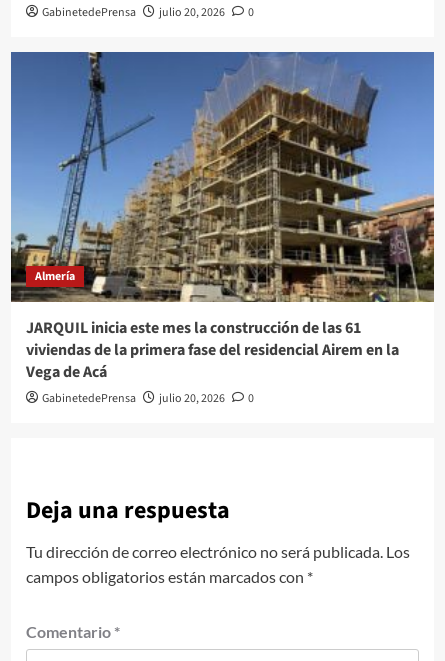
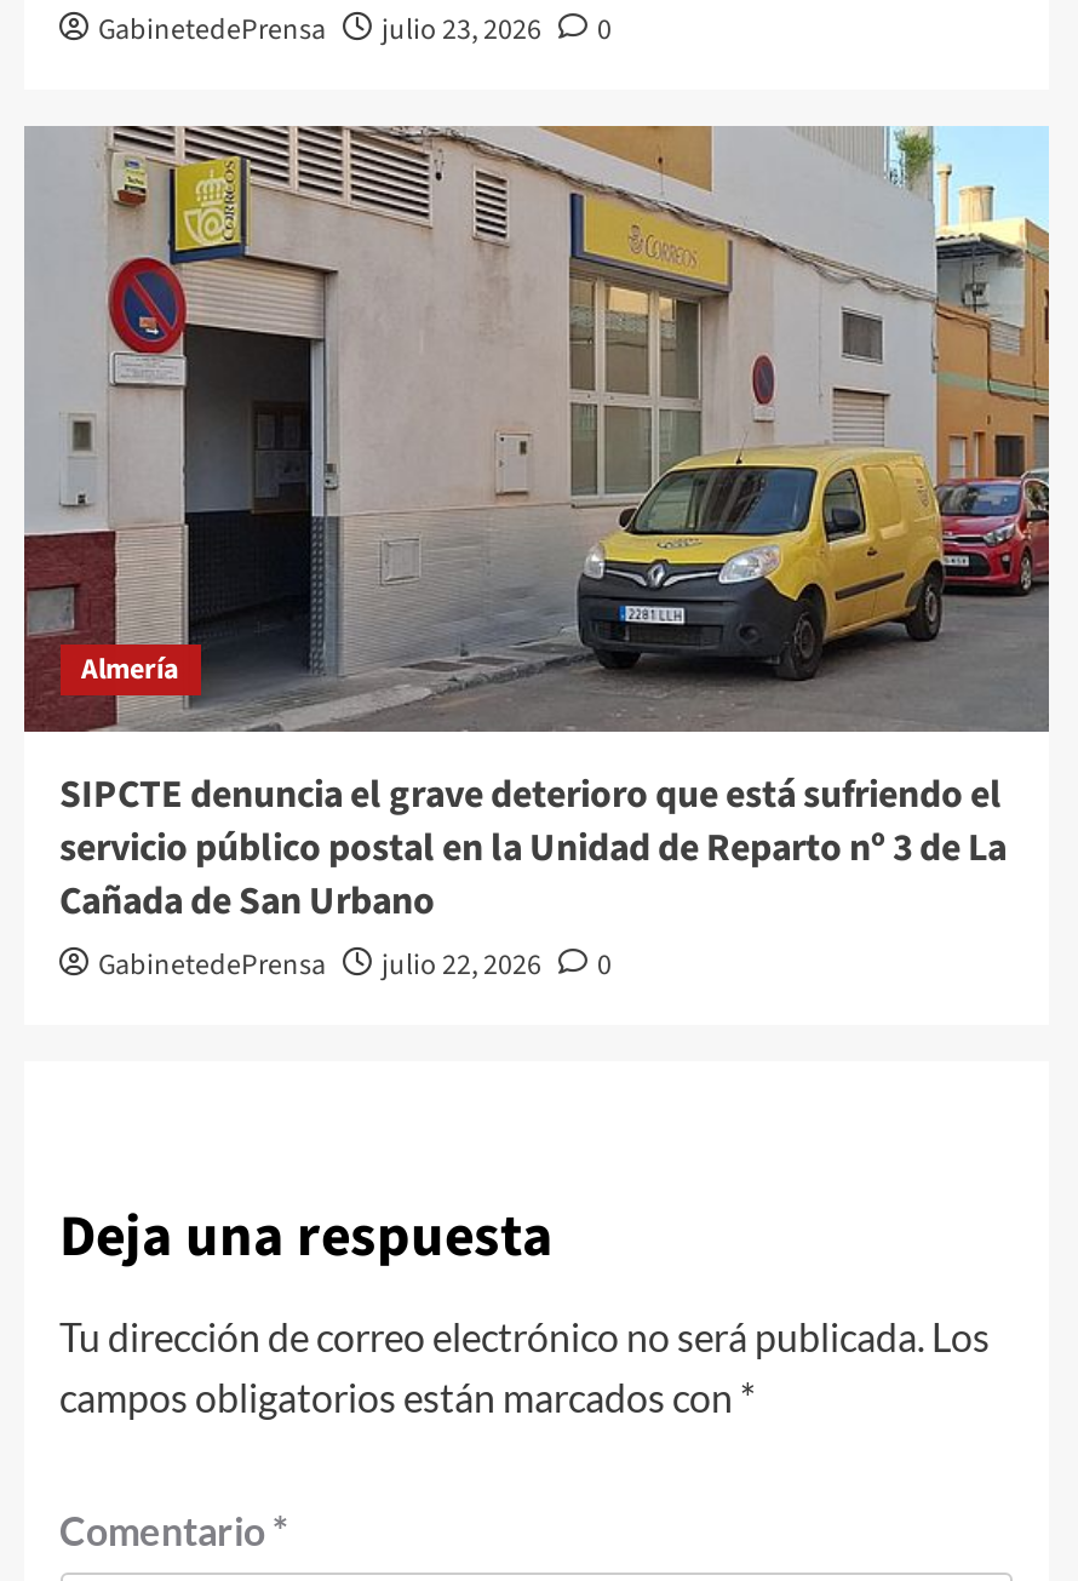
- GabinetedePrensa julio 20, 2026 0
+ GabinetedePrensa julio 23, 2026 0

- [image]
- JARQUIL inicia este mes la construcción de las 61
- viviendas de la primera fase del residencial Airem en la
- Vega de Acá
+ [image]
+ SIPCTE denuncia el grave deterioro que está sufriendo el
+ servicio público postal en la Unidad de Reparto nº 3 de La
+ Cañada de San Urbano

- GabinetedePrensa julio 20, 2026 0
+ GabinetedePrensa julio 22, 2026 0
